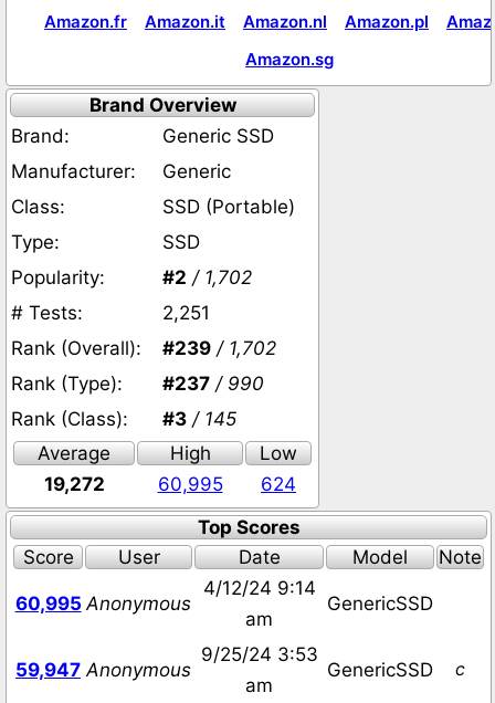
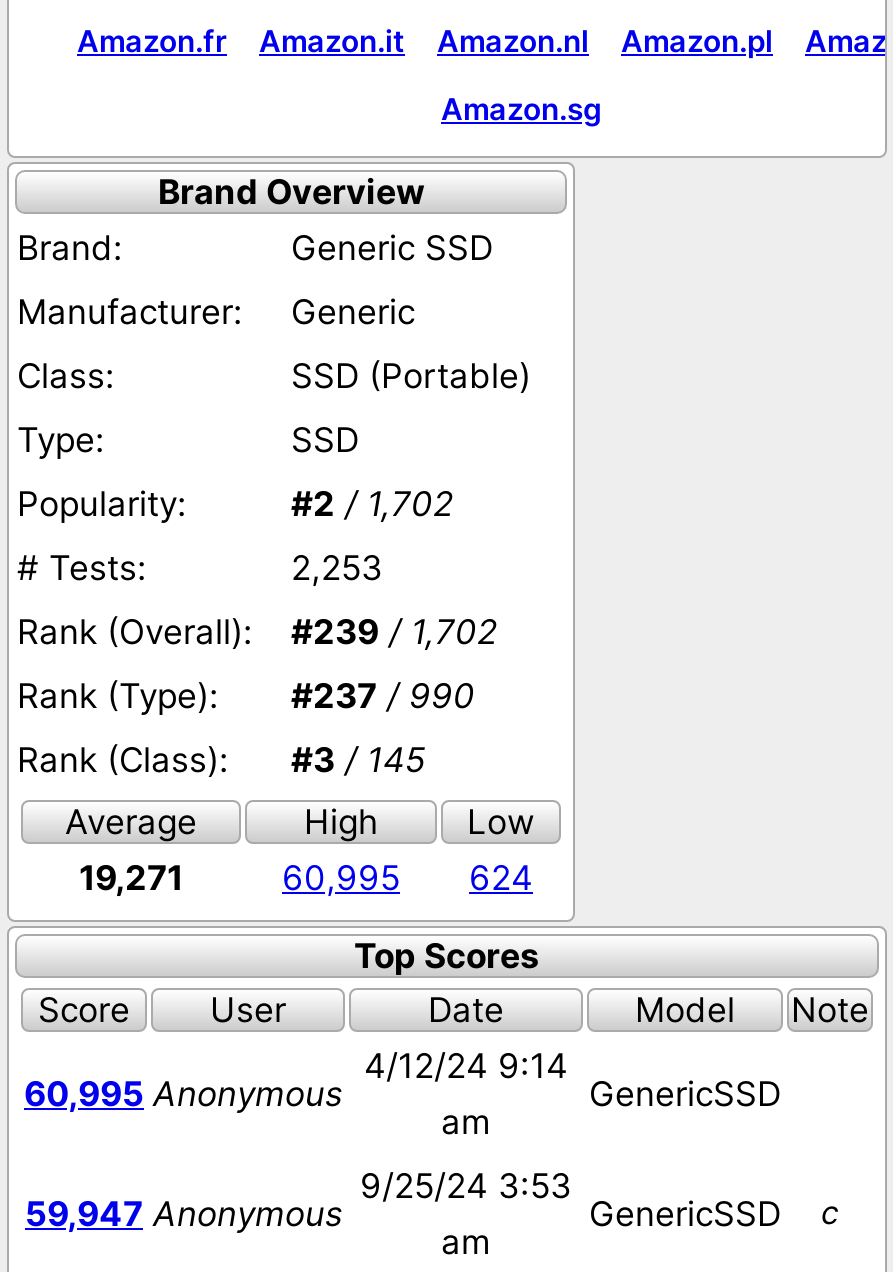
- 2,251
+ 2,253

- 19,272
+ 19,271
